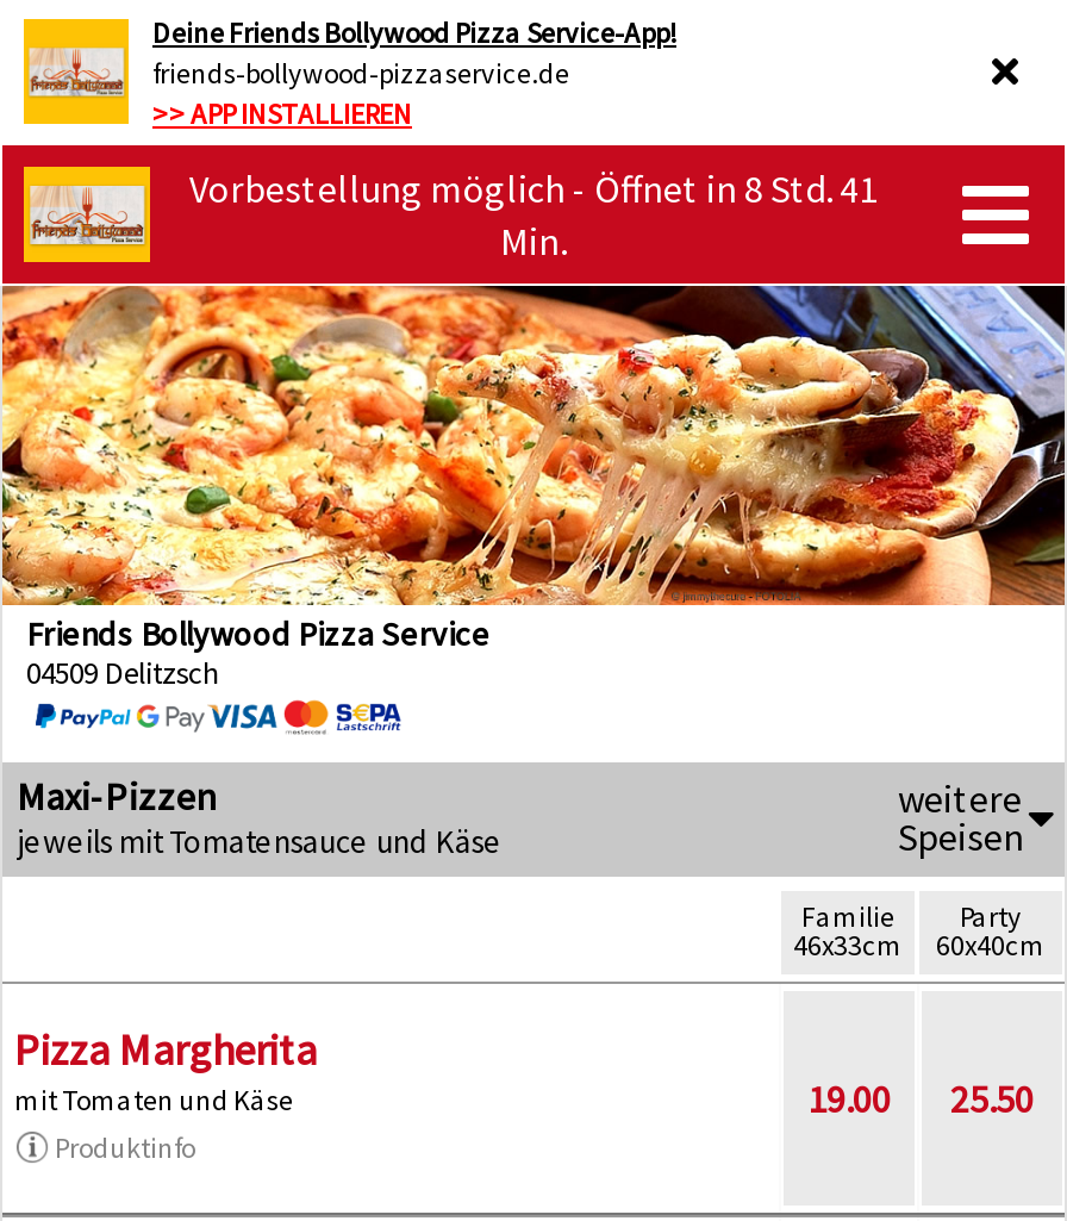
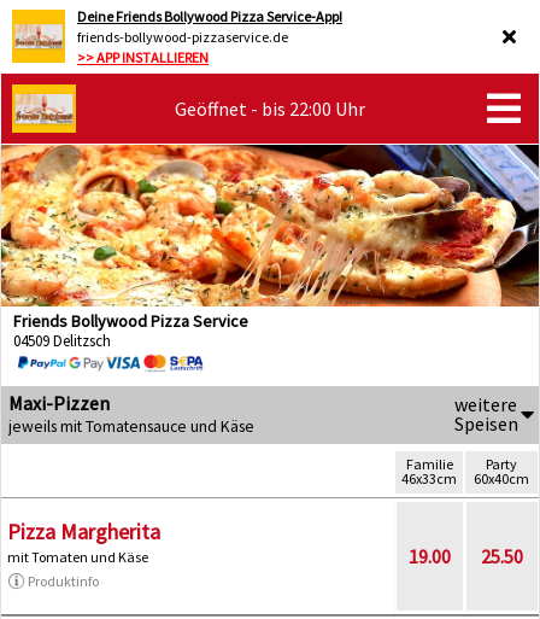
- Vorbestellung möglich - Öffnet in 8 Std. 41
- Min.
+ Geöffnet - bis 22:00 Uhr
